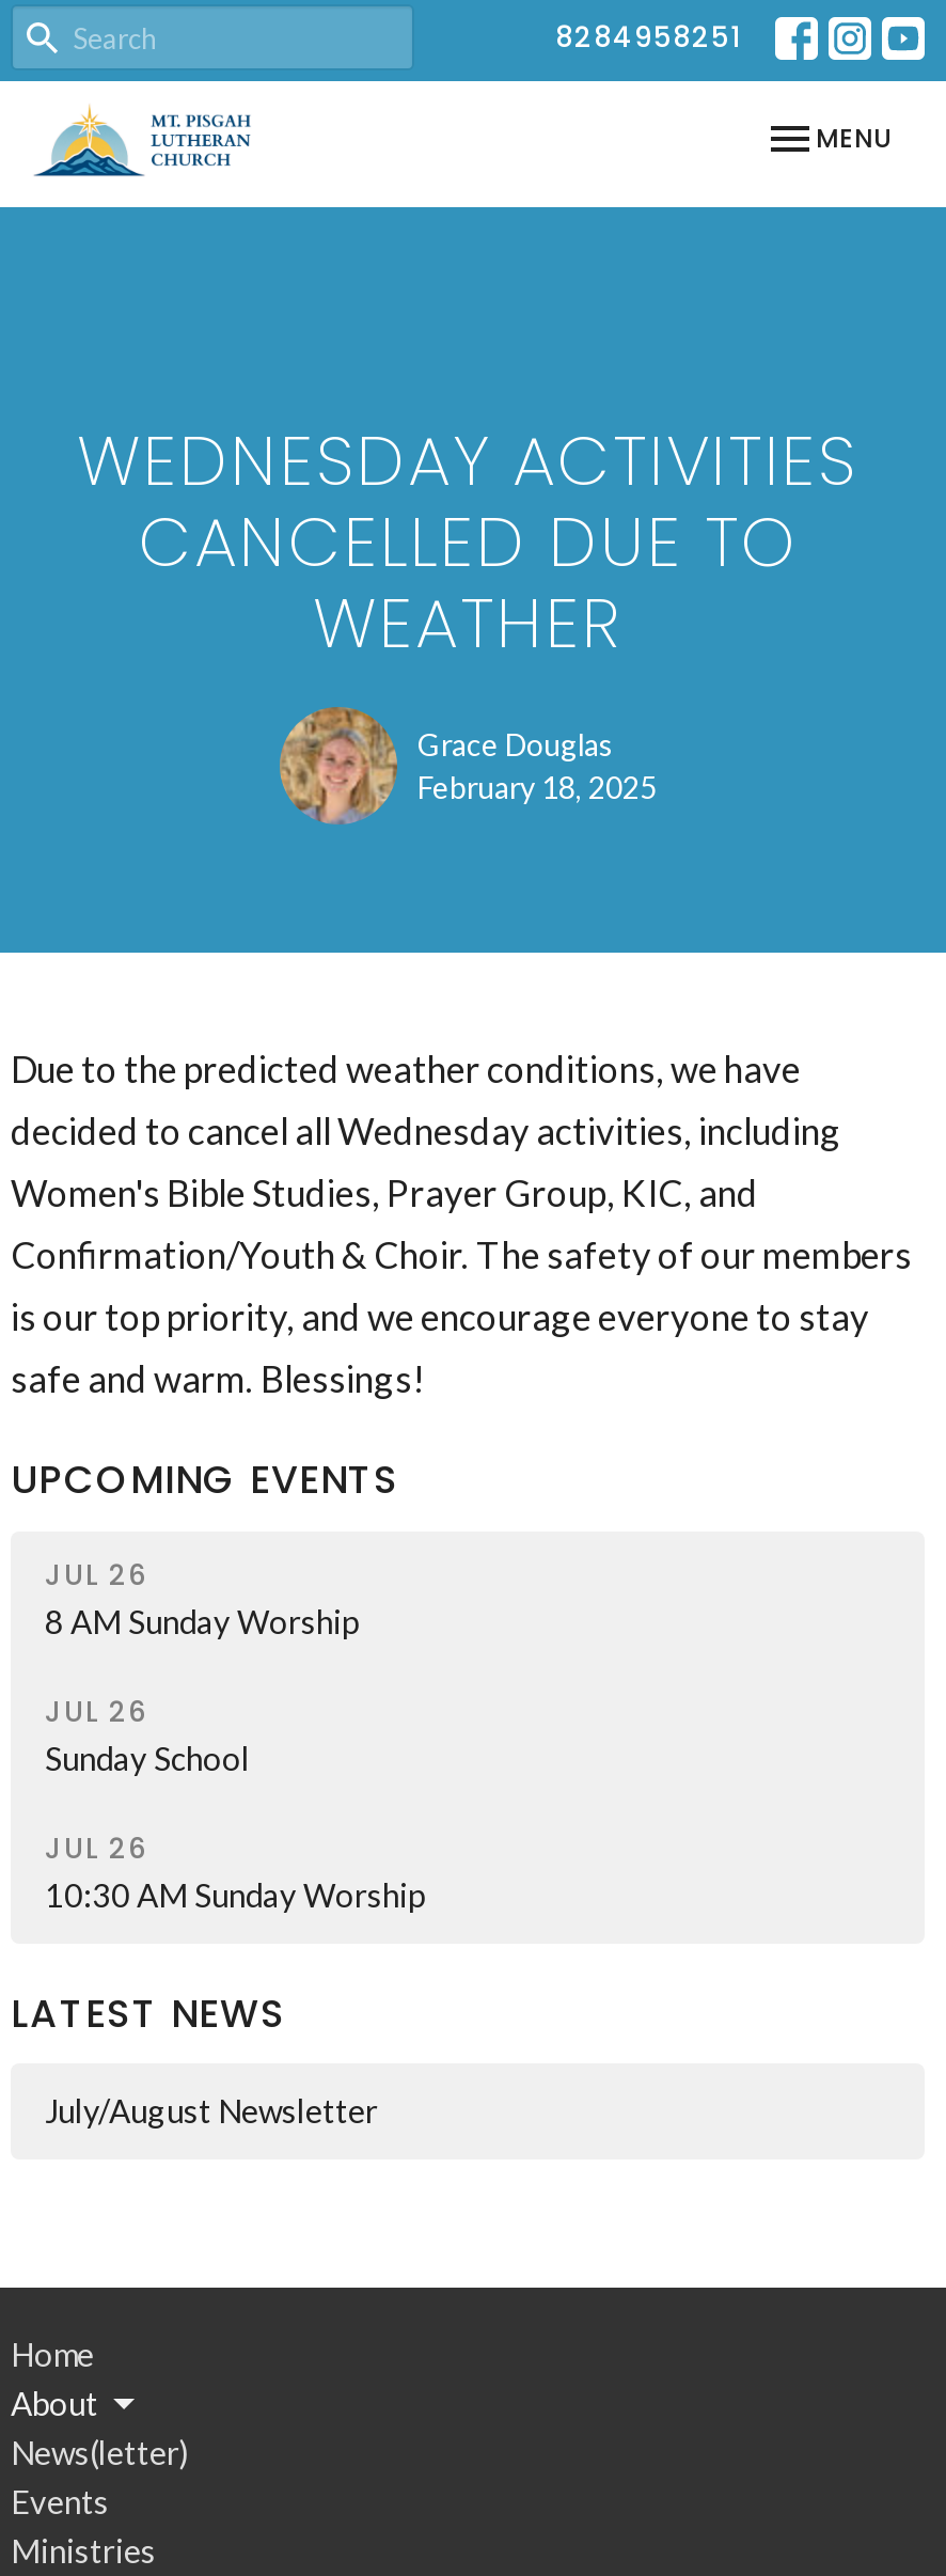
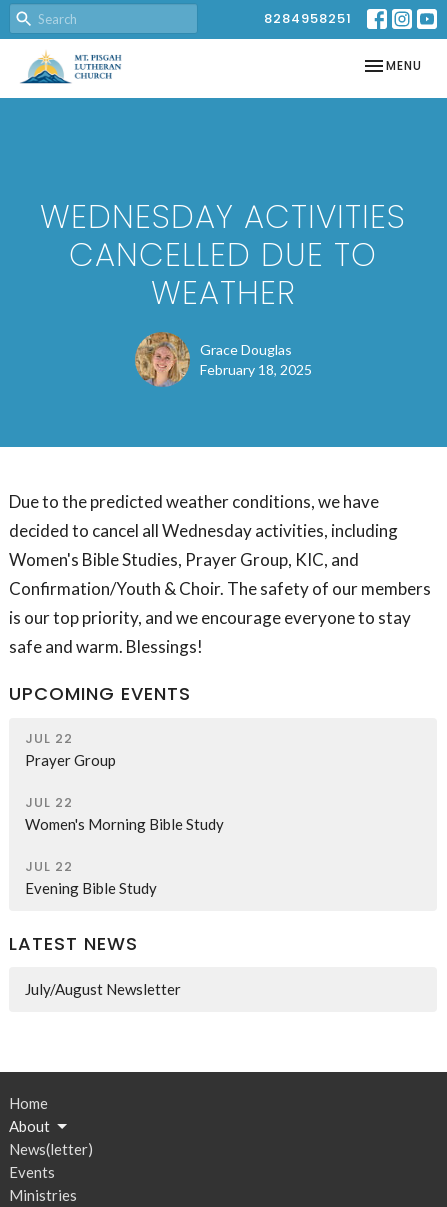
- JUL 26
- 8 AM Sunday Worship
+ JUL 22
+ Prayer Group

- JUL 26
- Sunday School
+ JUL 22
+ Women's Morning Bible Study

- JUL 26
- 10:30 AM Sunday Worship
+ JUL 22
+ Evening Bible Study
